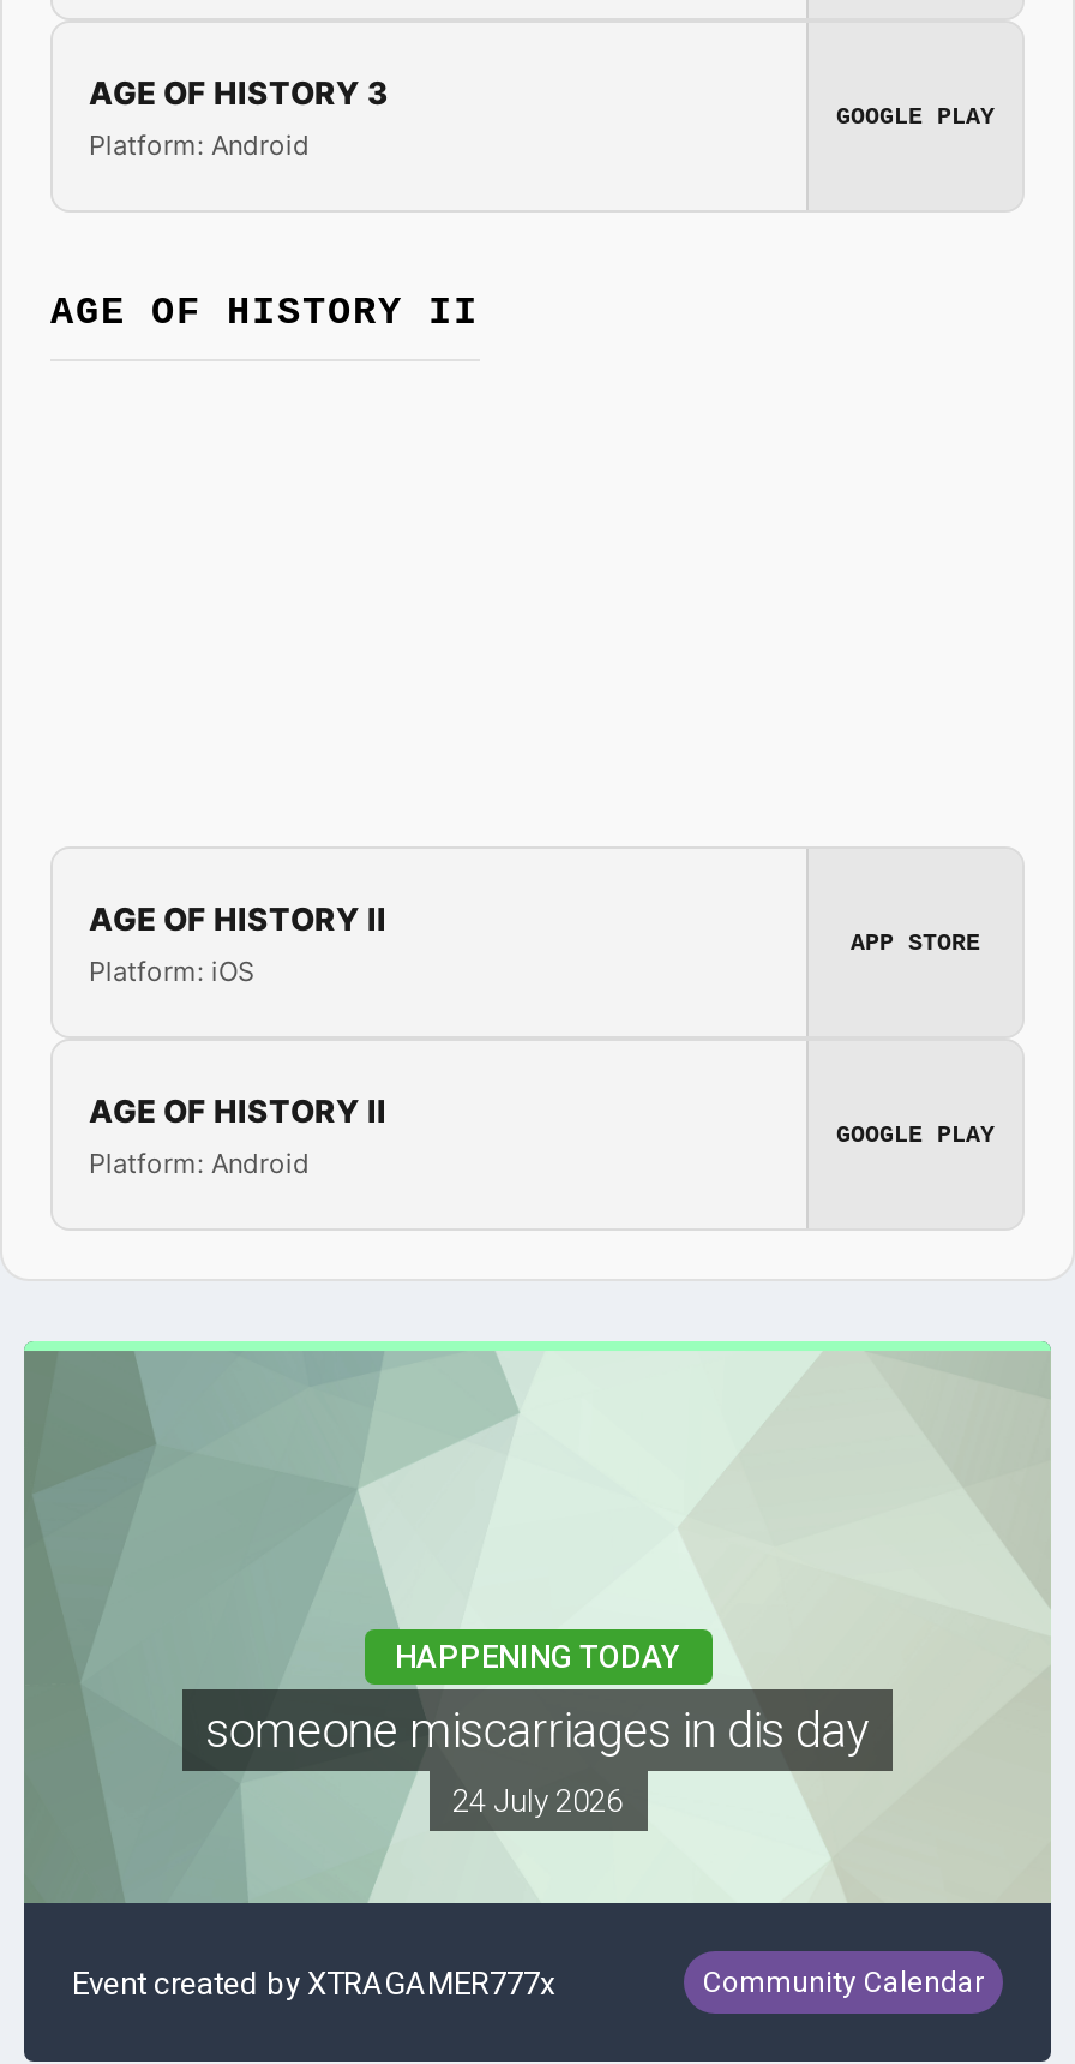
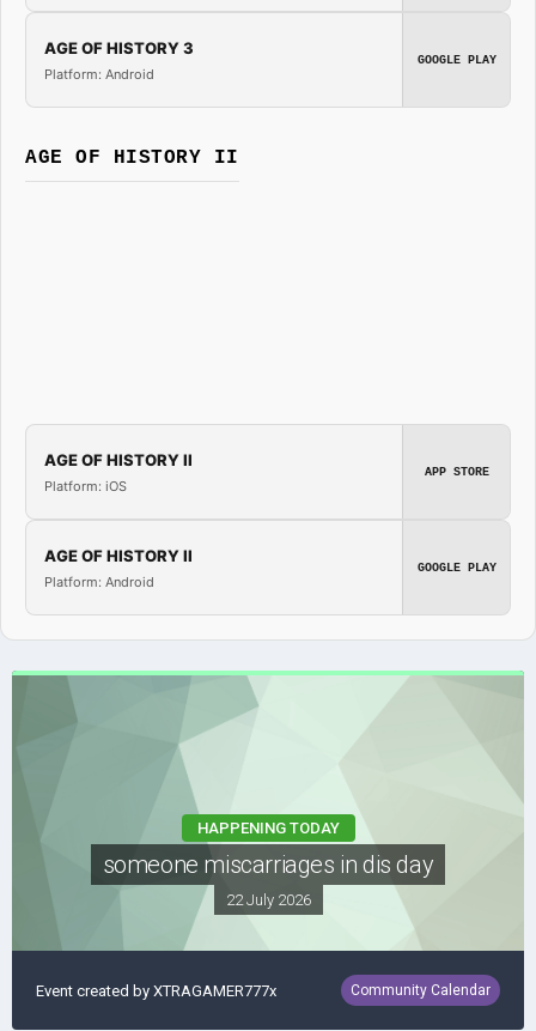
- 24 July 2026
+ 22 July 2026
